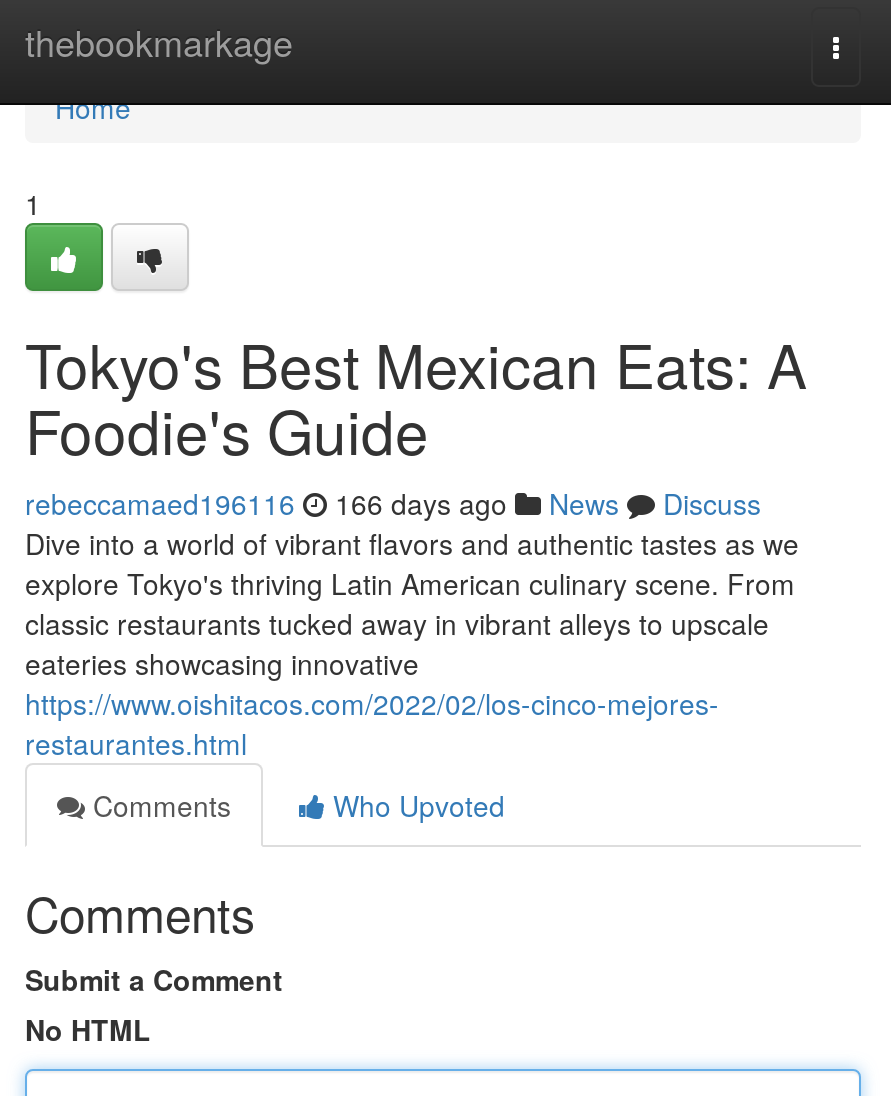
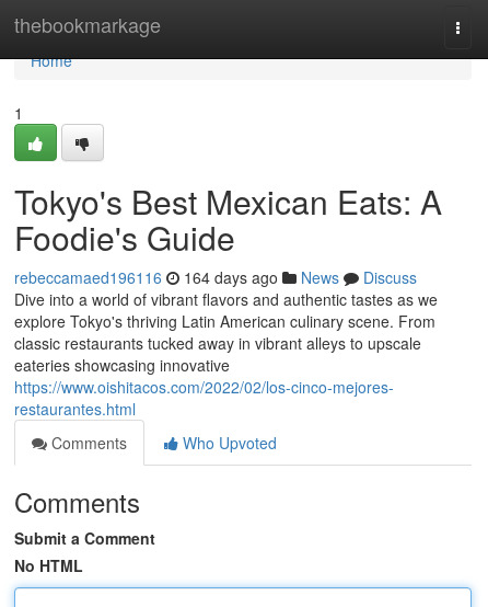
- rebeccamaed196116 166 days ago News Discuss
+ rebeccamaed196116 164 days ago News Discuss
